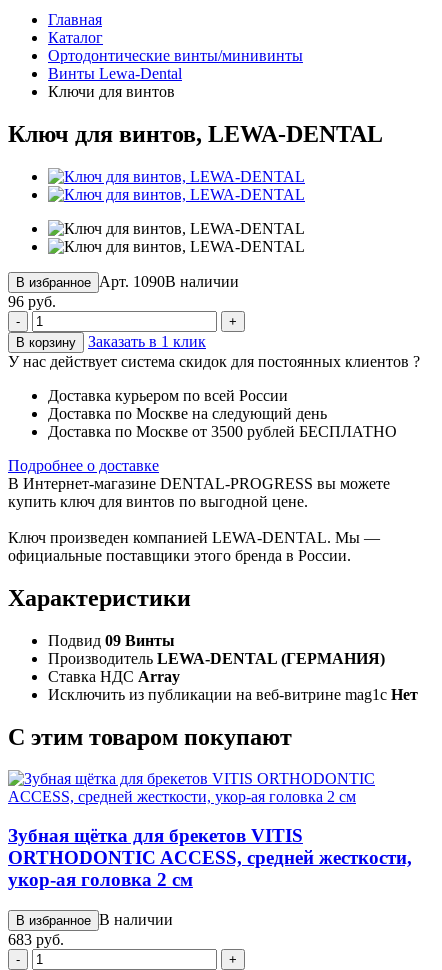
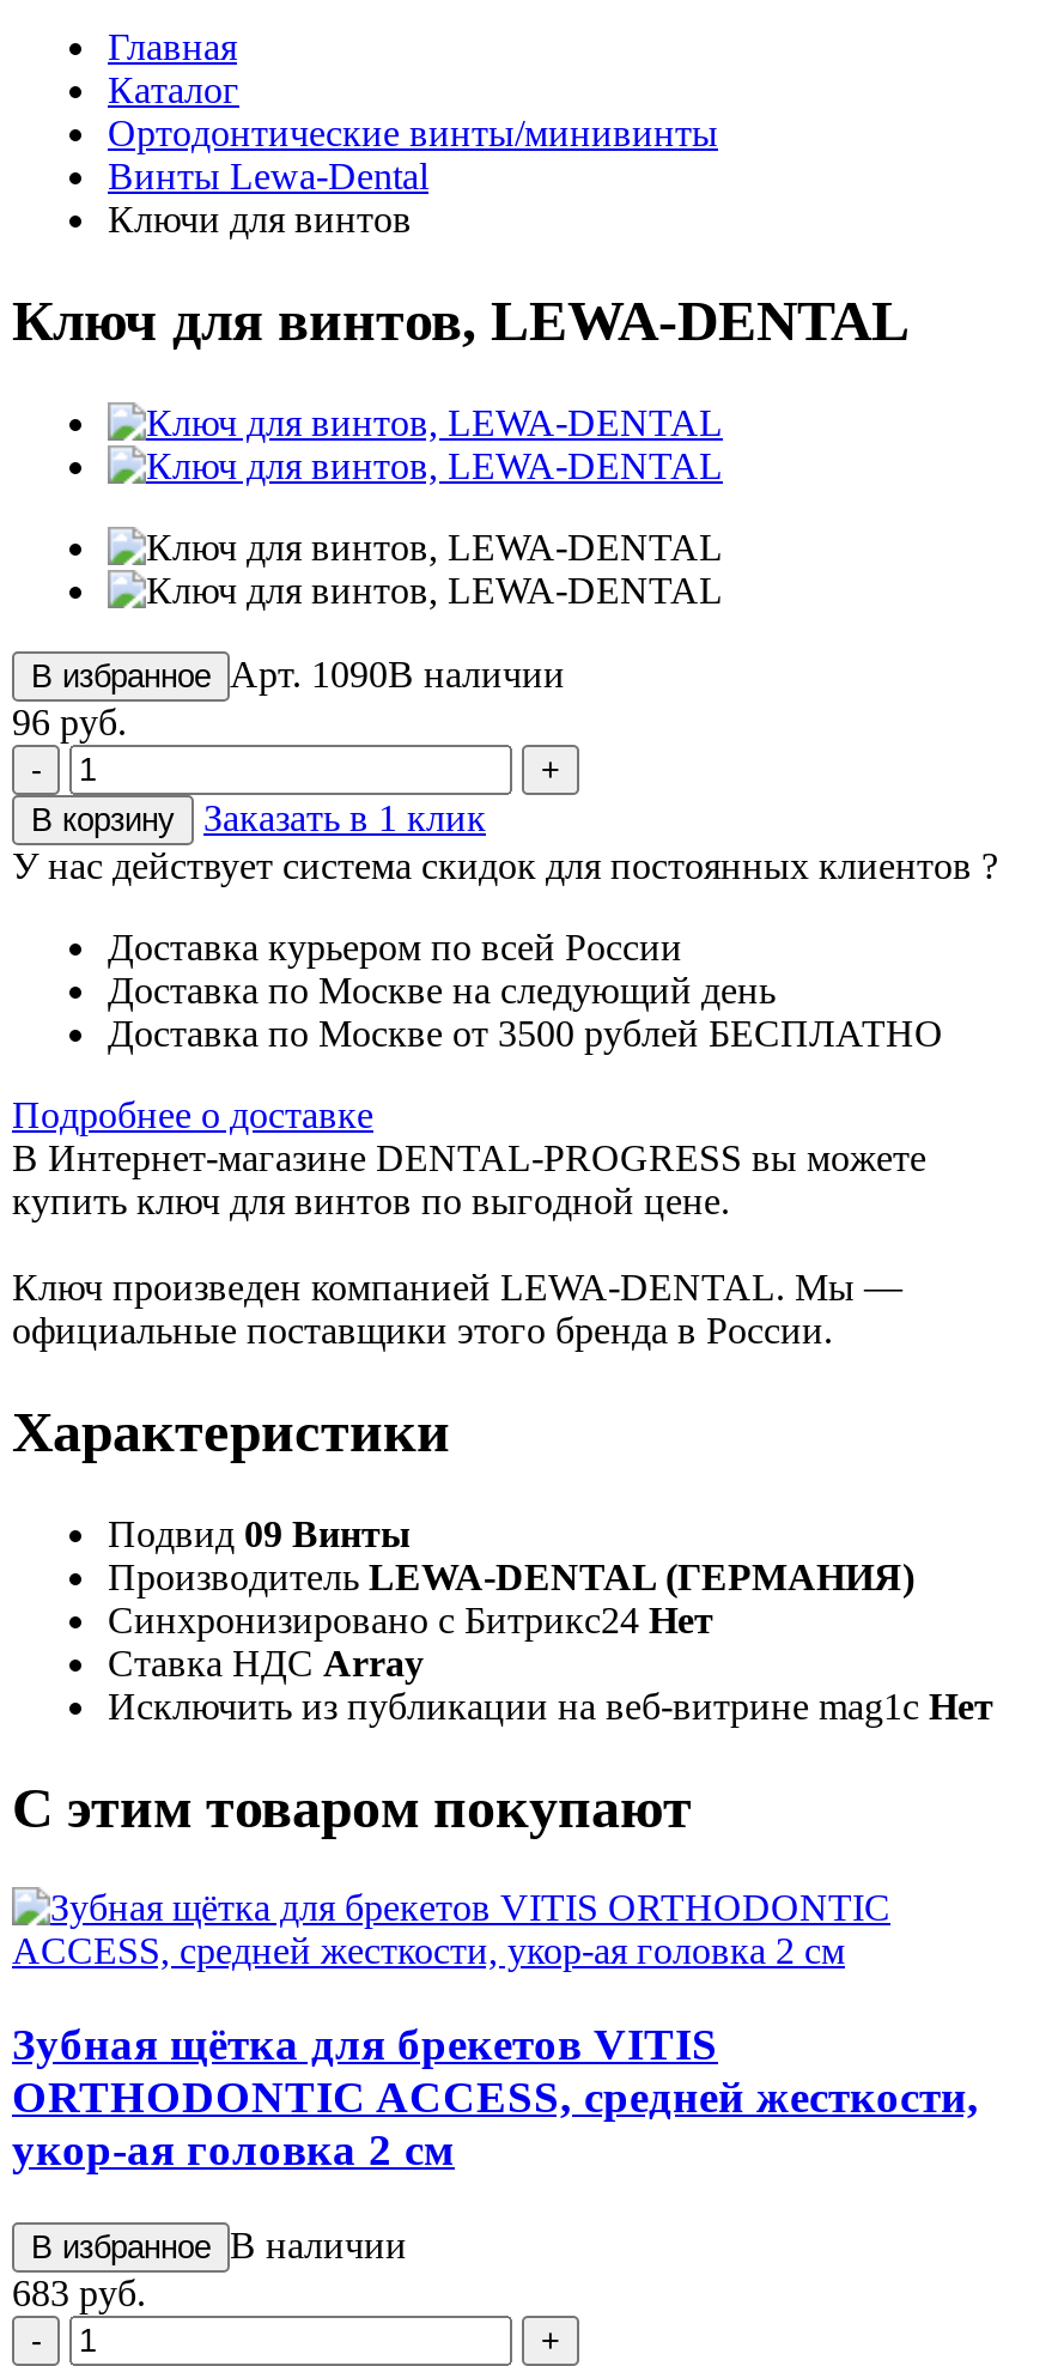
+ Синхронизировано с Битрикс24 Нет
